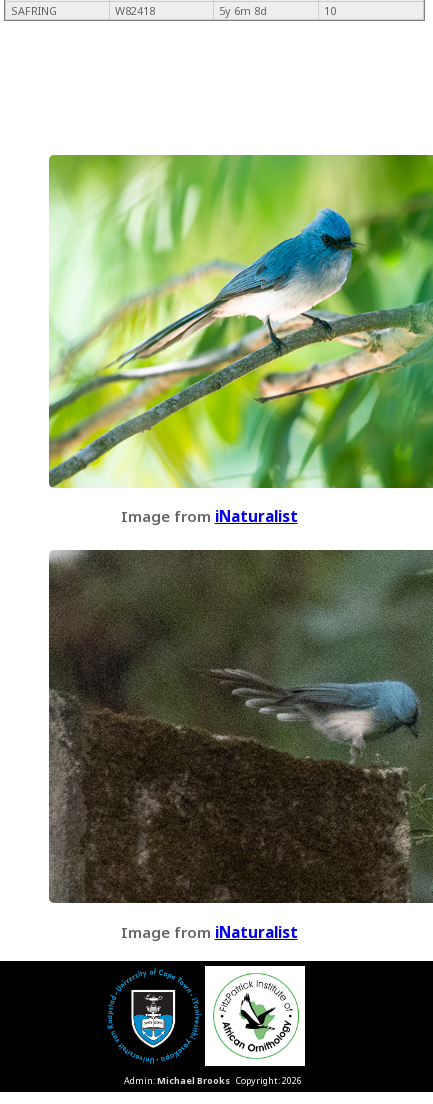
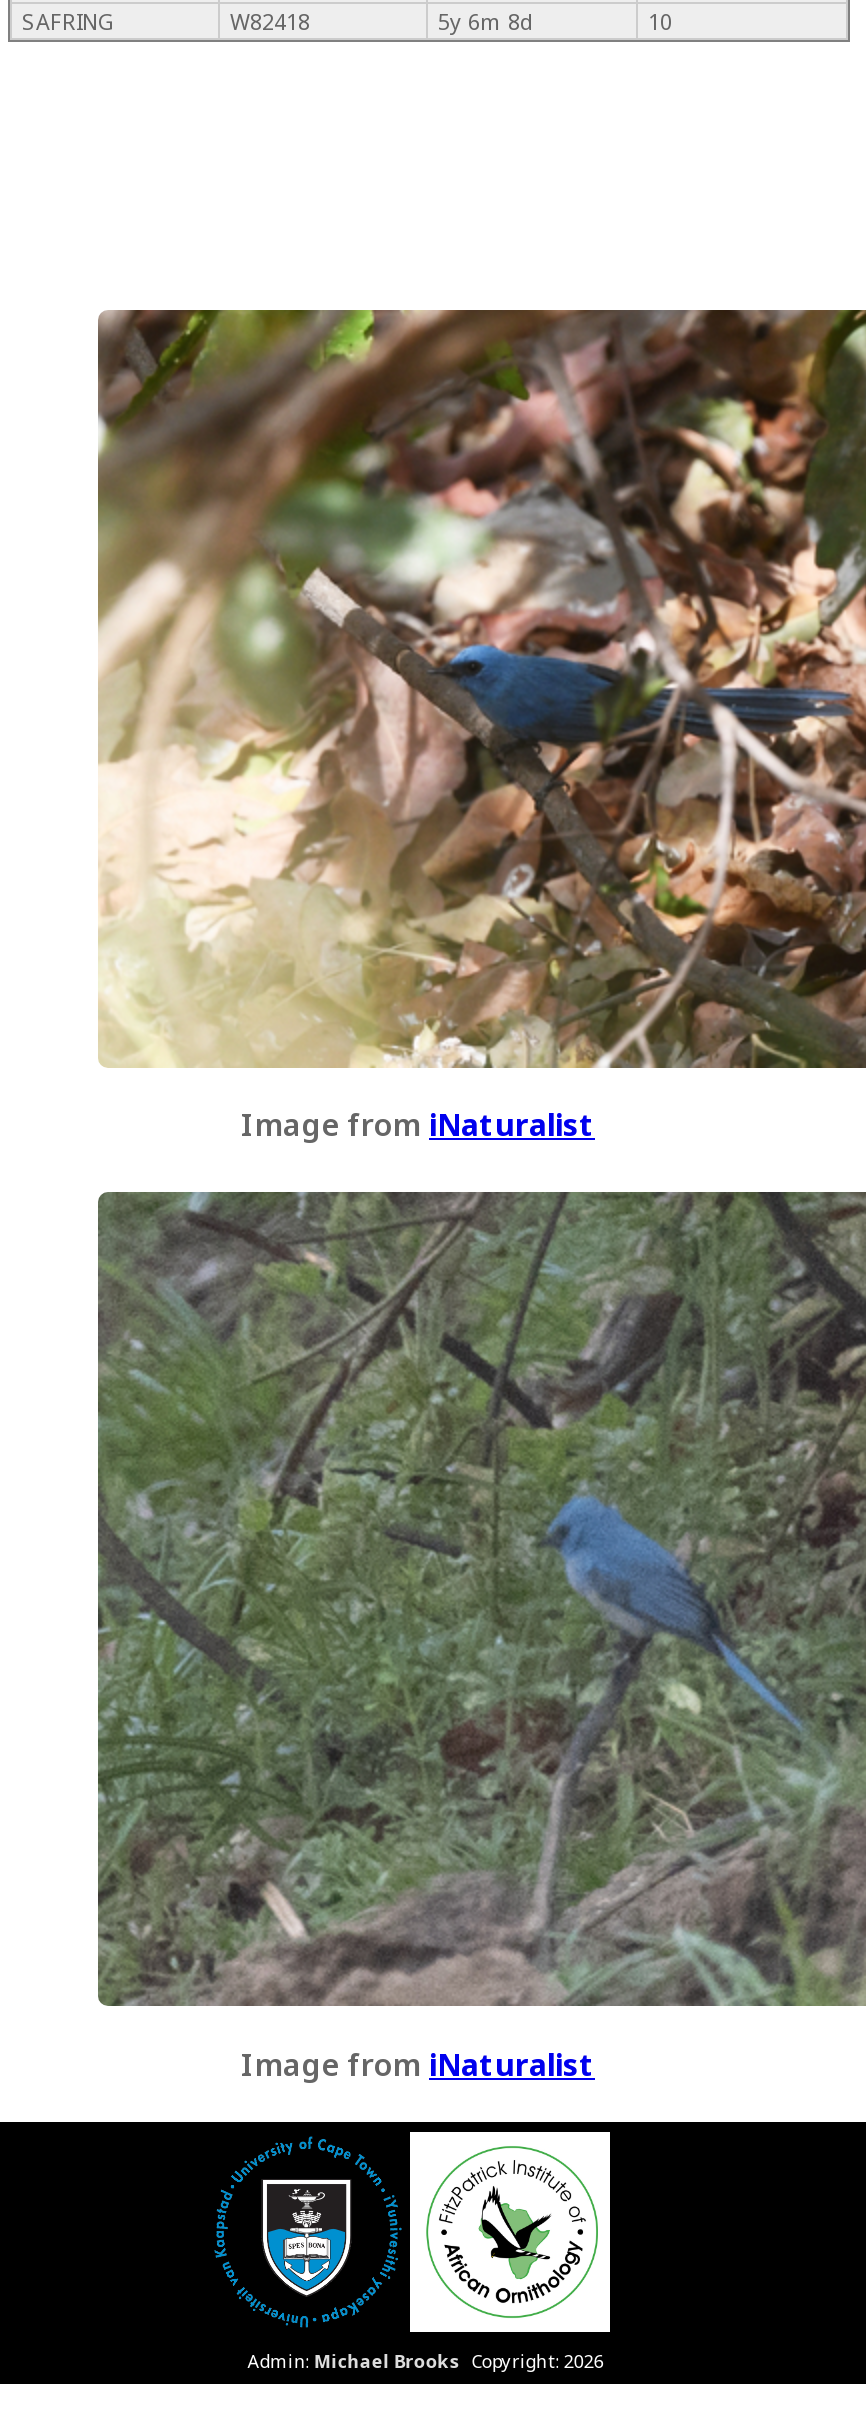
- [image]
+ [image]

- [image]
+ [image]
